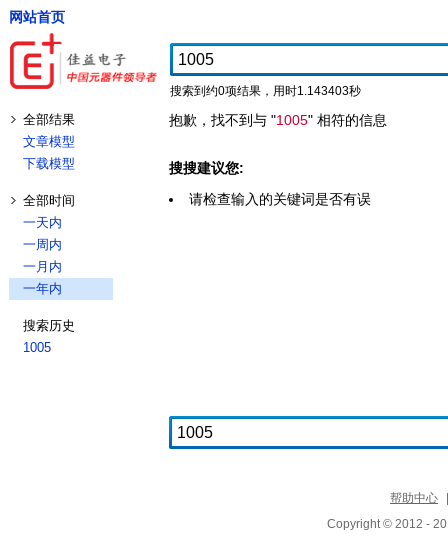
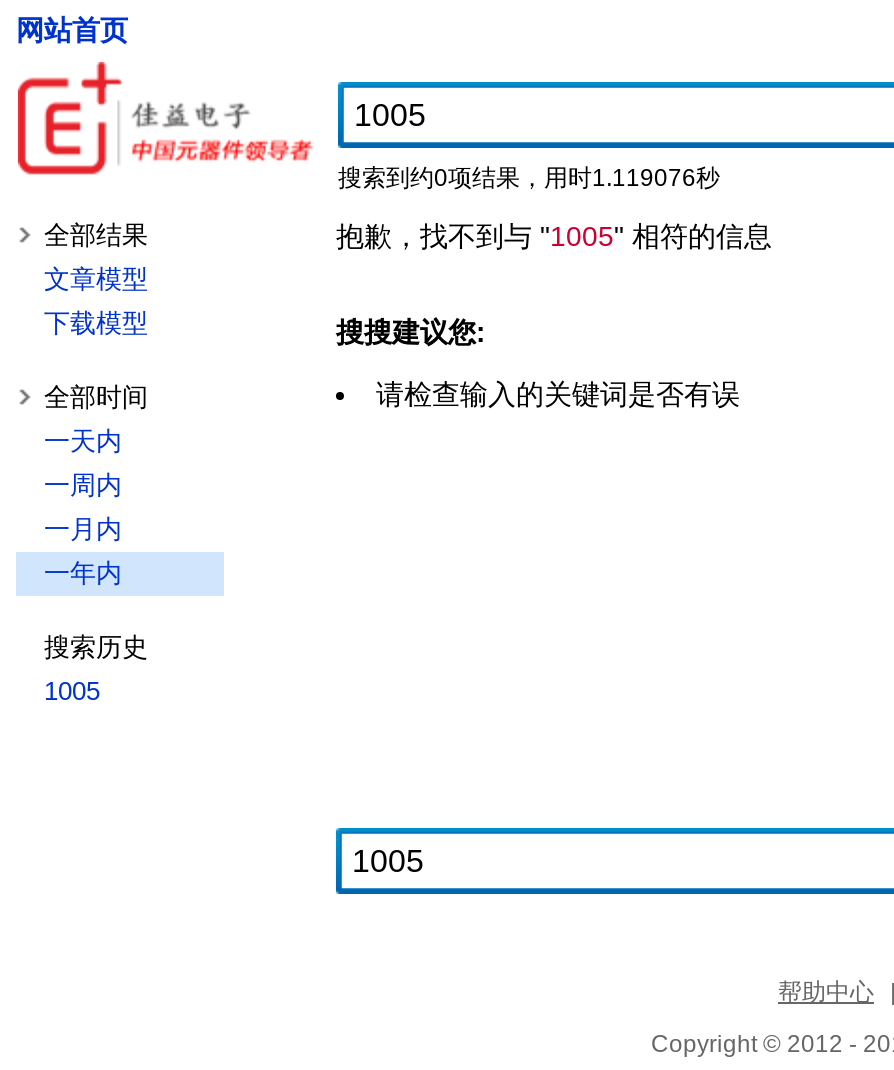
- 搜索到约0项结果，用时1.143403秒
+ 搜索到约0项结果，用时1.119076秒
